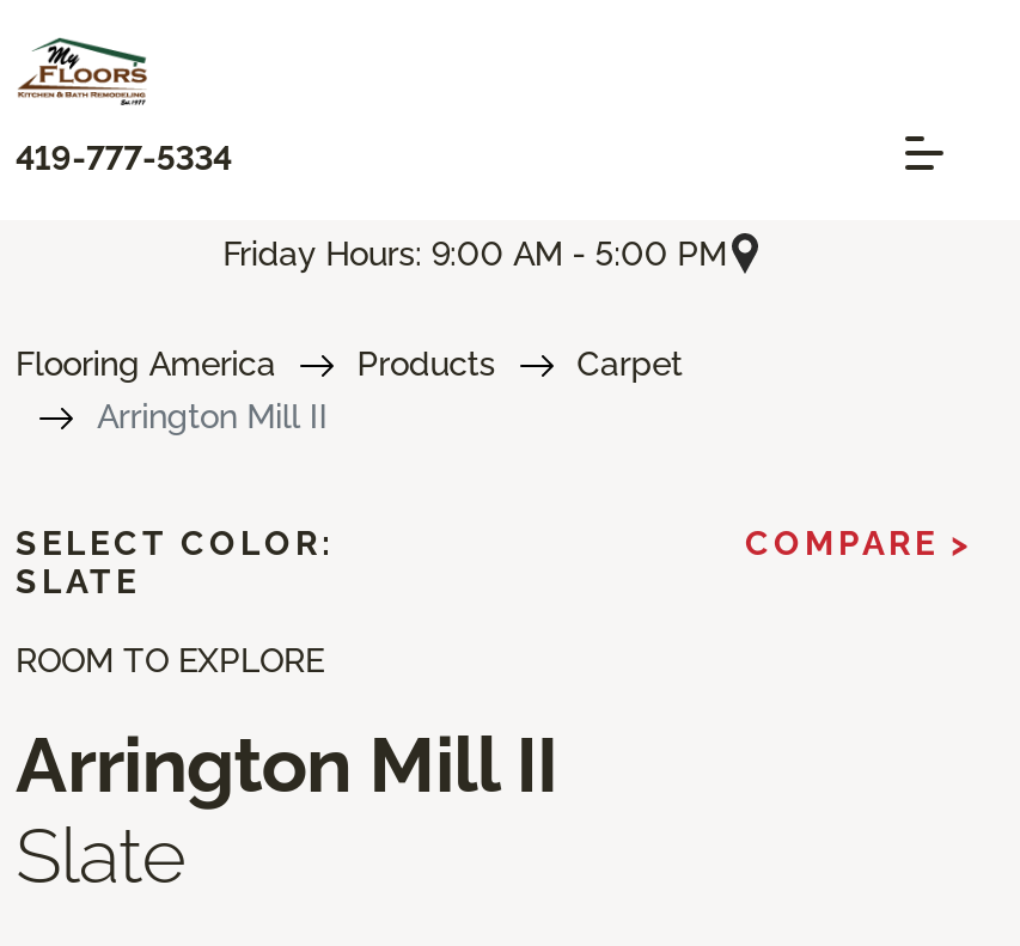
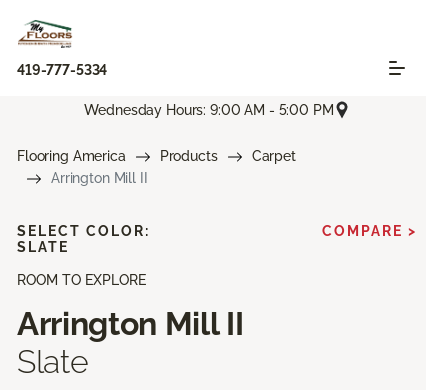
- Friday Hours: 9:00 AM - 5:00 PM
+ Wednesday Hours: 9:00 AM - 5:00 PM
